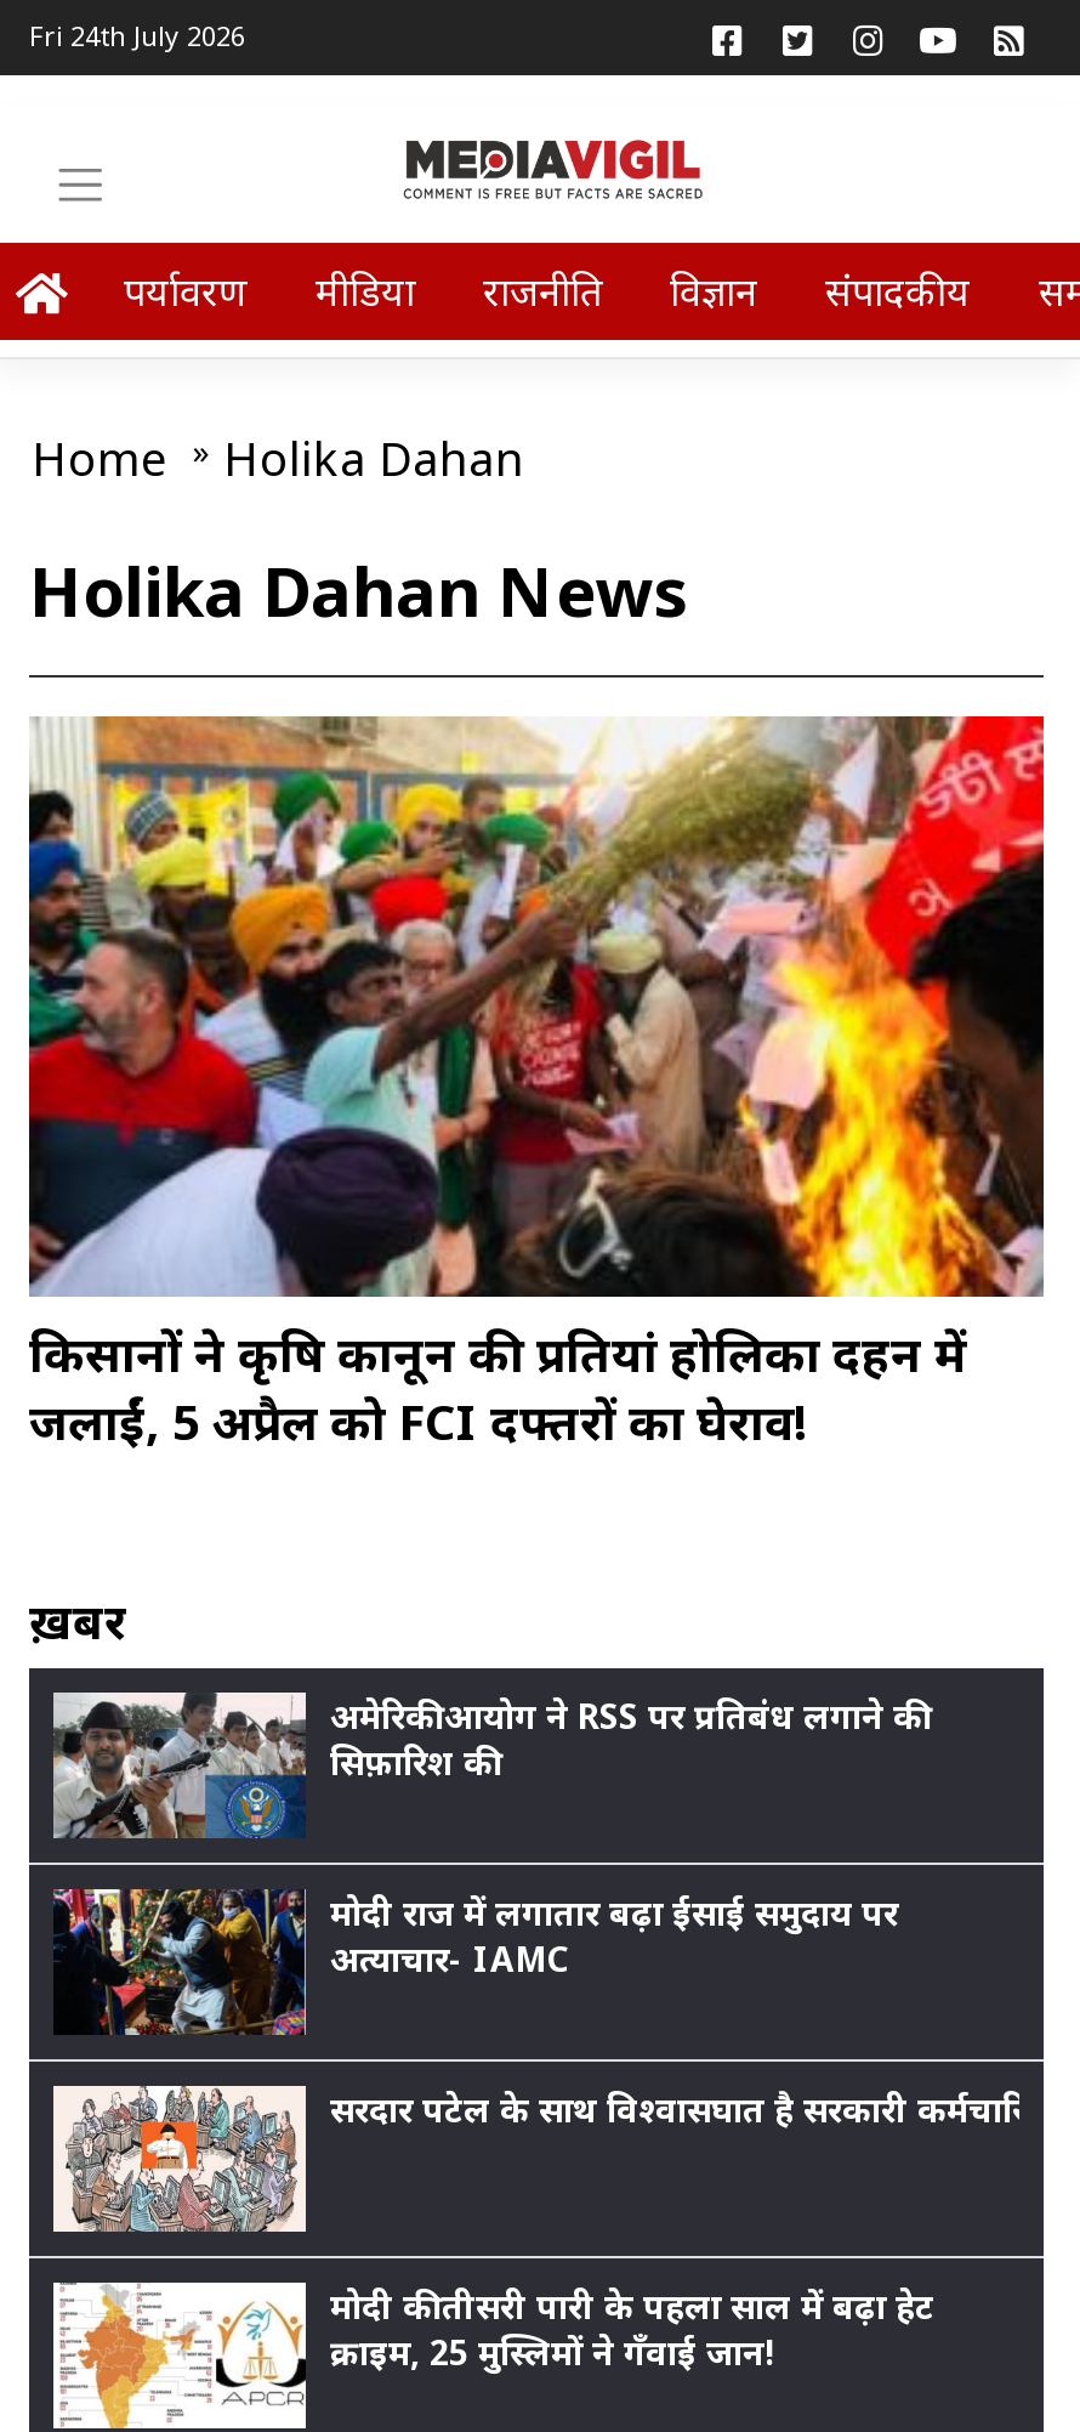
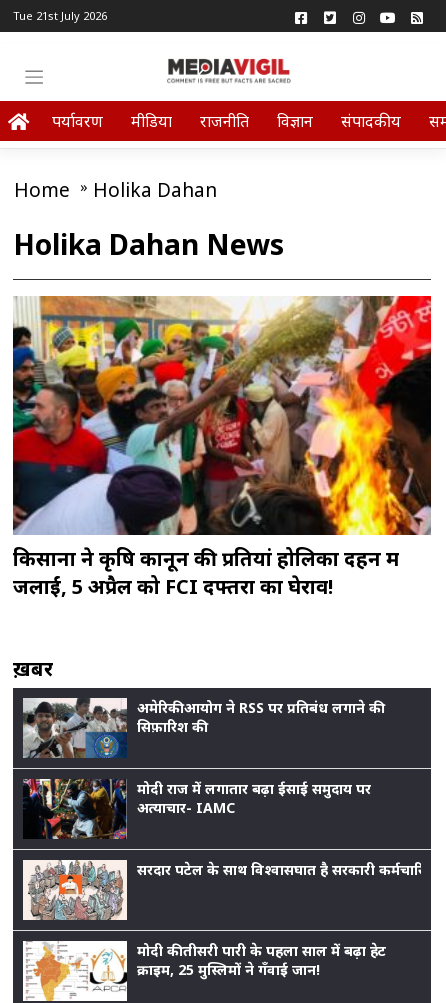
- Fri 24th July 2026
+ Tue 21st July 2026
